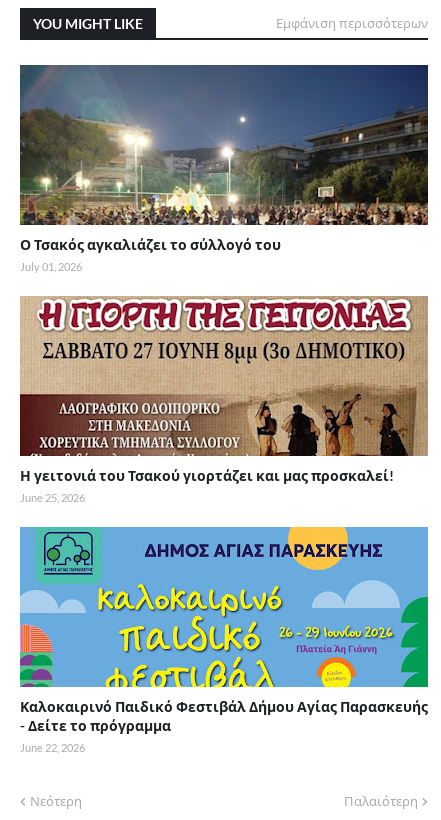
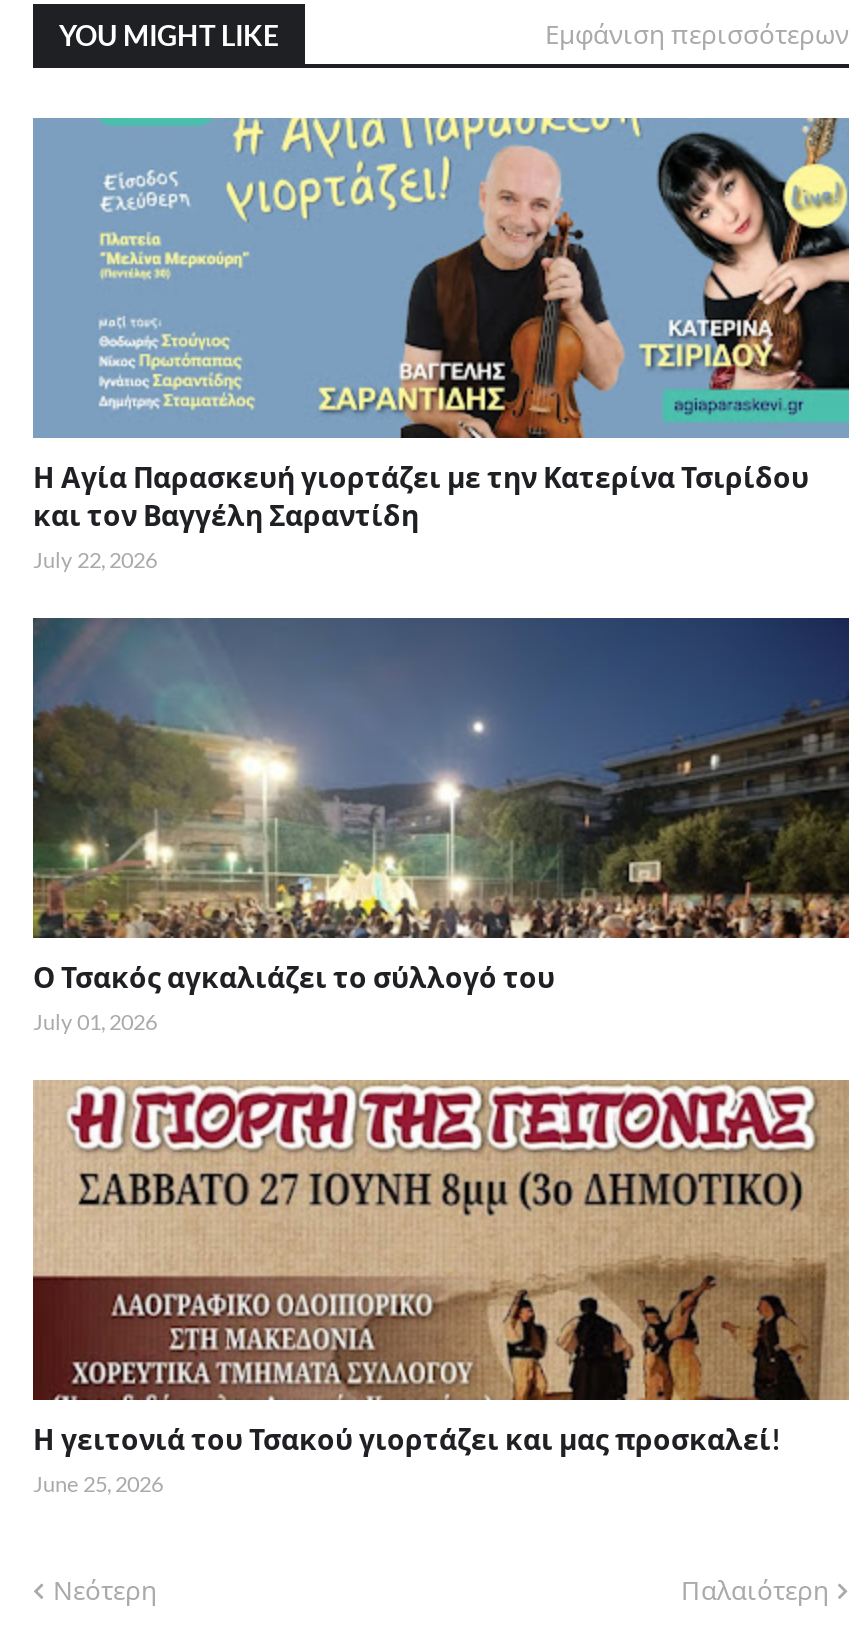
+ [image]
+ Η Αγία Παρασκευή γιορτάζει με την Κατερίνα Τσιρίδου
+ και τον Βαγγέλη Σαραντίδη
+ July 22, 2026

moved down: [image] | Ο Τσακός αγκαλιάζει το σύλλογό του | July 01, 2026 | Η γειτονιά του Τσακού γιορτάζει και μας προσκαλεί! | June 25, 2026

- [image]
- Καλοκαιρινό Παιδικό Φεστιβάλ Δήμου Αγίας Παρασκευής
- - Δείτε το πρόγραμμα
- June 22, 2026
